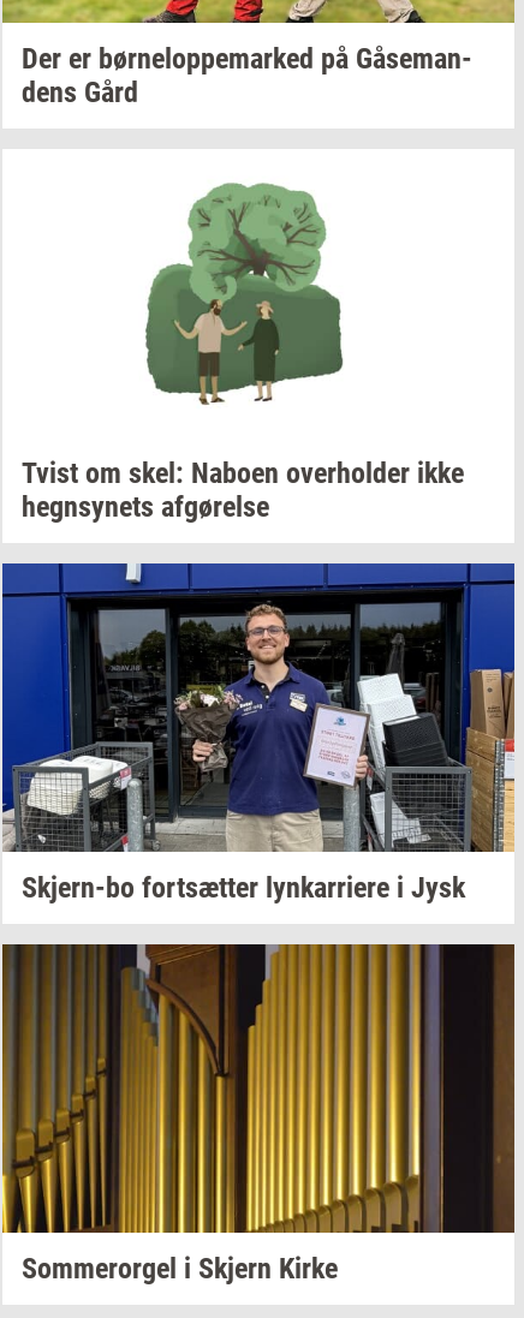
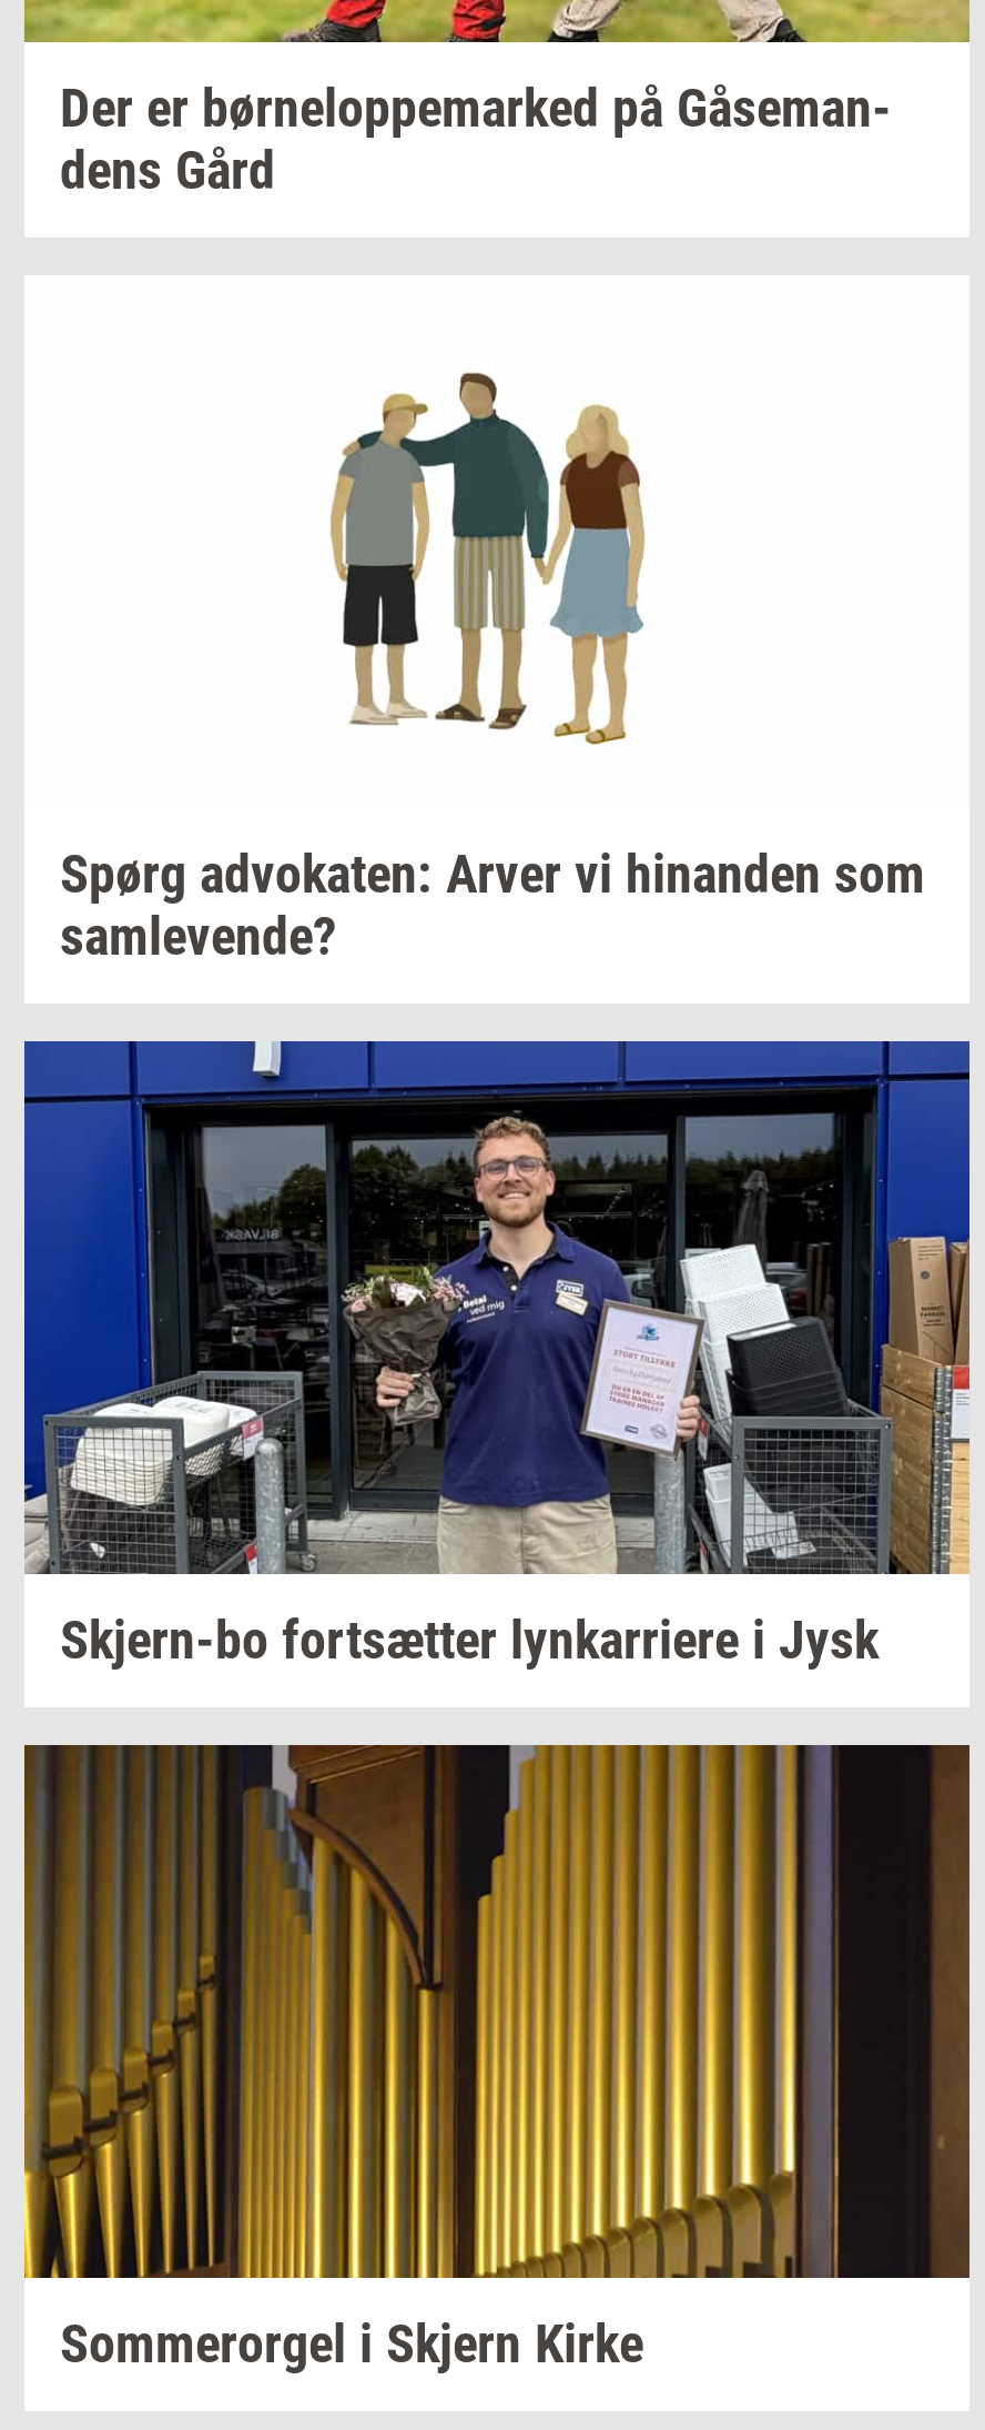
- [image]
+ [image]

- Tvist om skel: Naboen overholder ikke
- hegnsynets afgørelse
+ Spørg advokaten: Arver vi hinanden som
+ samlevende?
